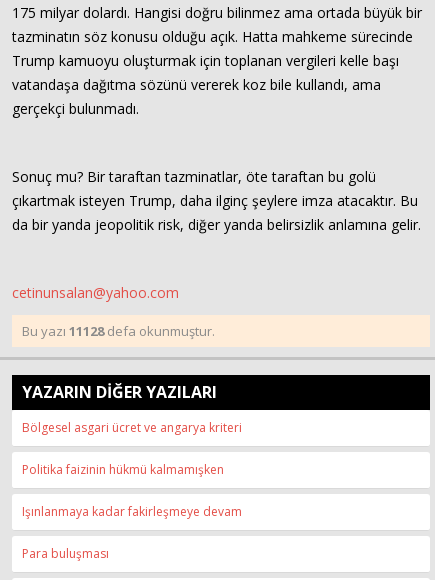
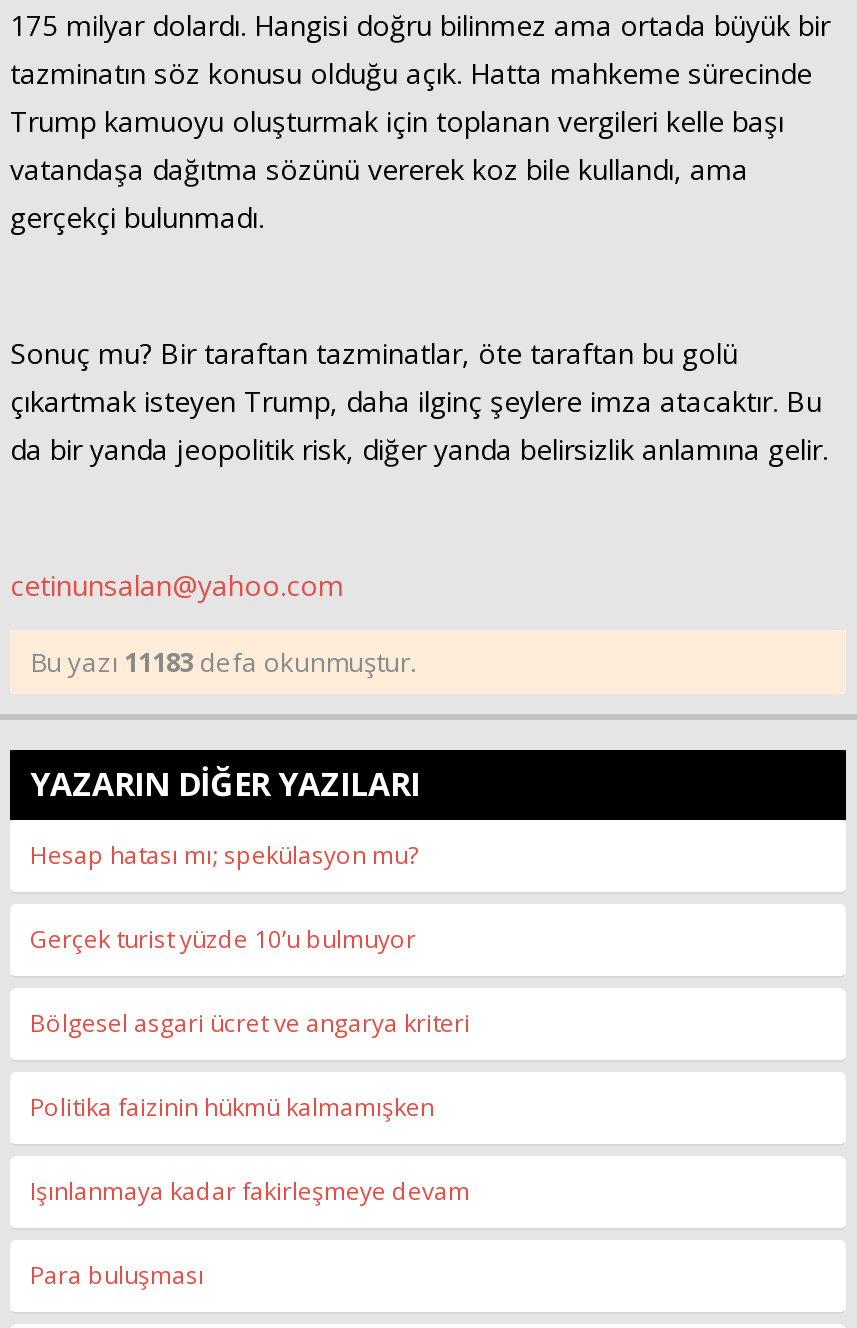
- Bu yazı 11128 defa okunmuştur.
+ Bu yazı 11183 defa okunmuştur.

+ Hesap hatası mı; spekülasyon mu?
+ Gerçek turist yüzde 10’u bulmuyor
